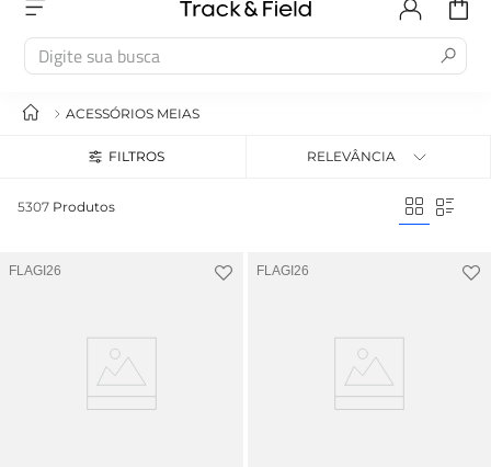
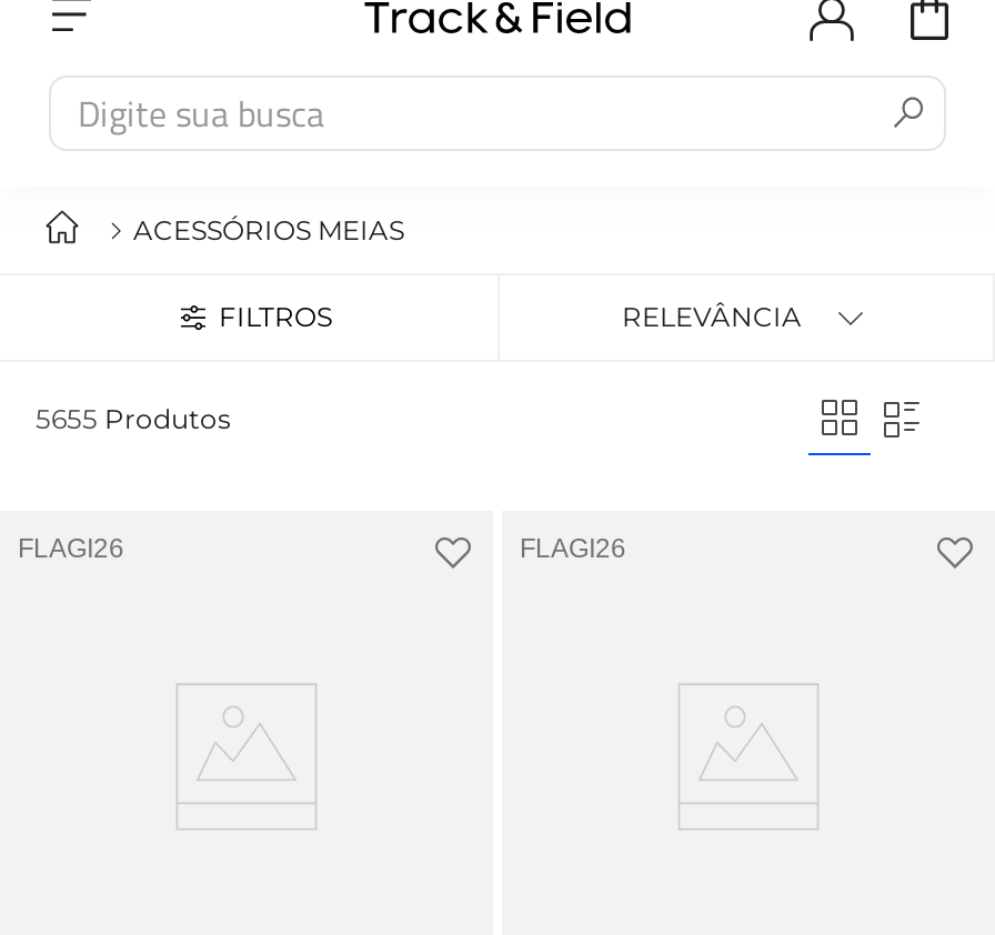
- 5307 Produtos
+ 5655 Produtos
